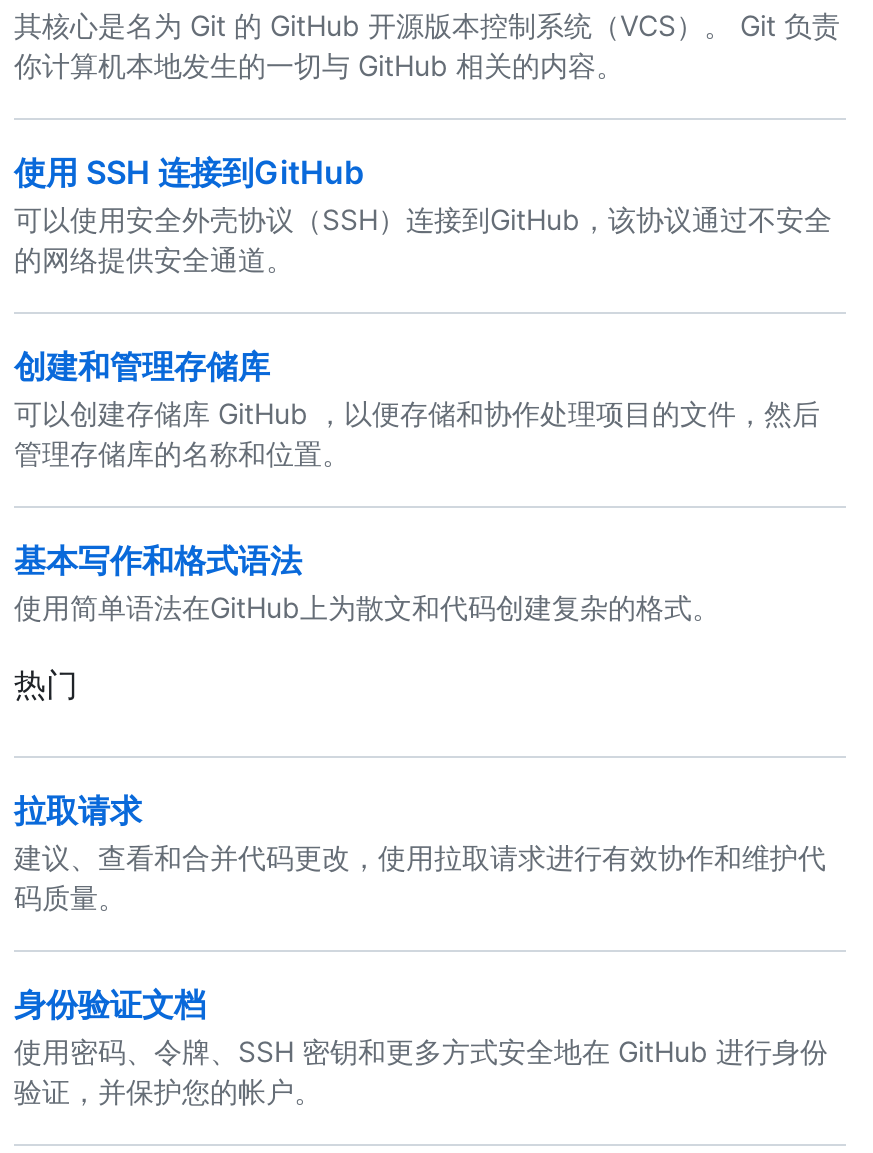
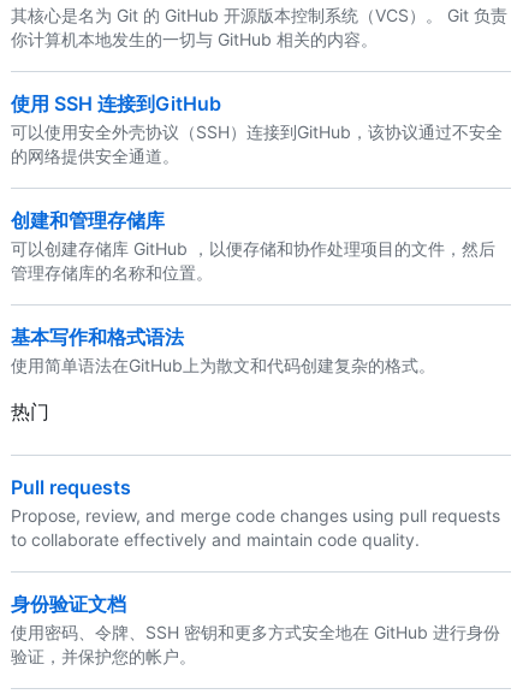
- 拉取请求
- 建议、查看和合并代码更改，使用拉取请求进行有效协作和维护代
- 码质量。
+ Pull requests
+ Propose, review, and merge code changes using pull requests
+ to collaborate effectively and maintain code quality.
